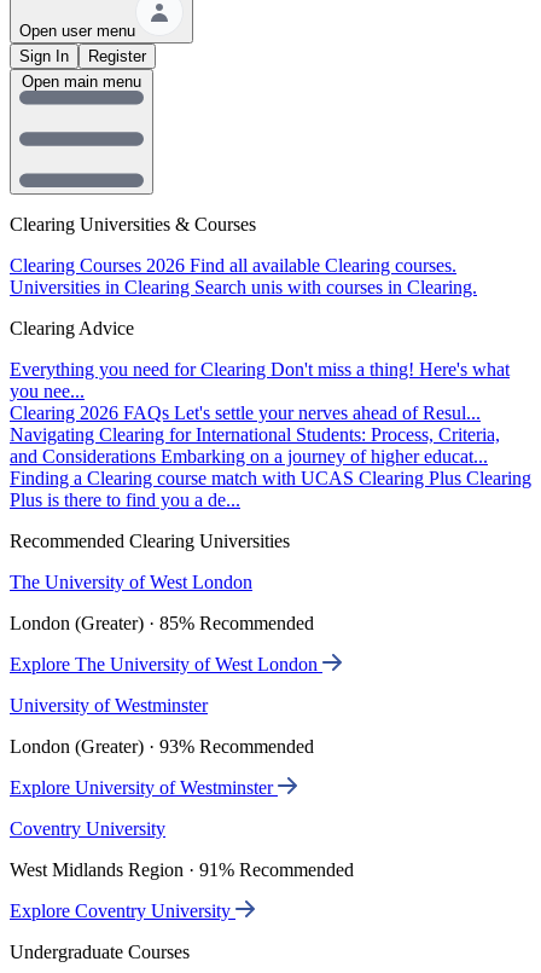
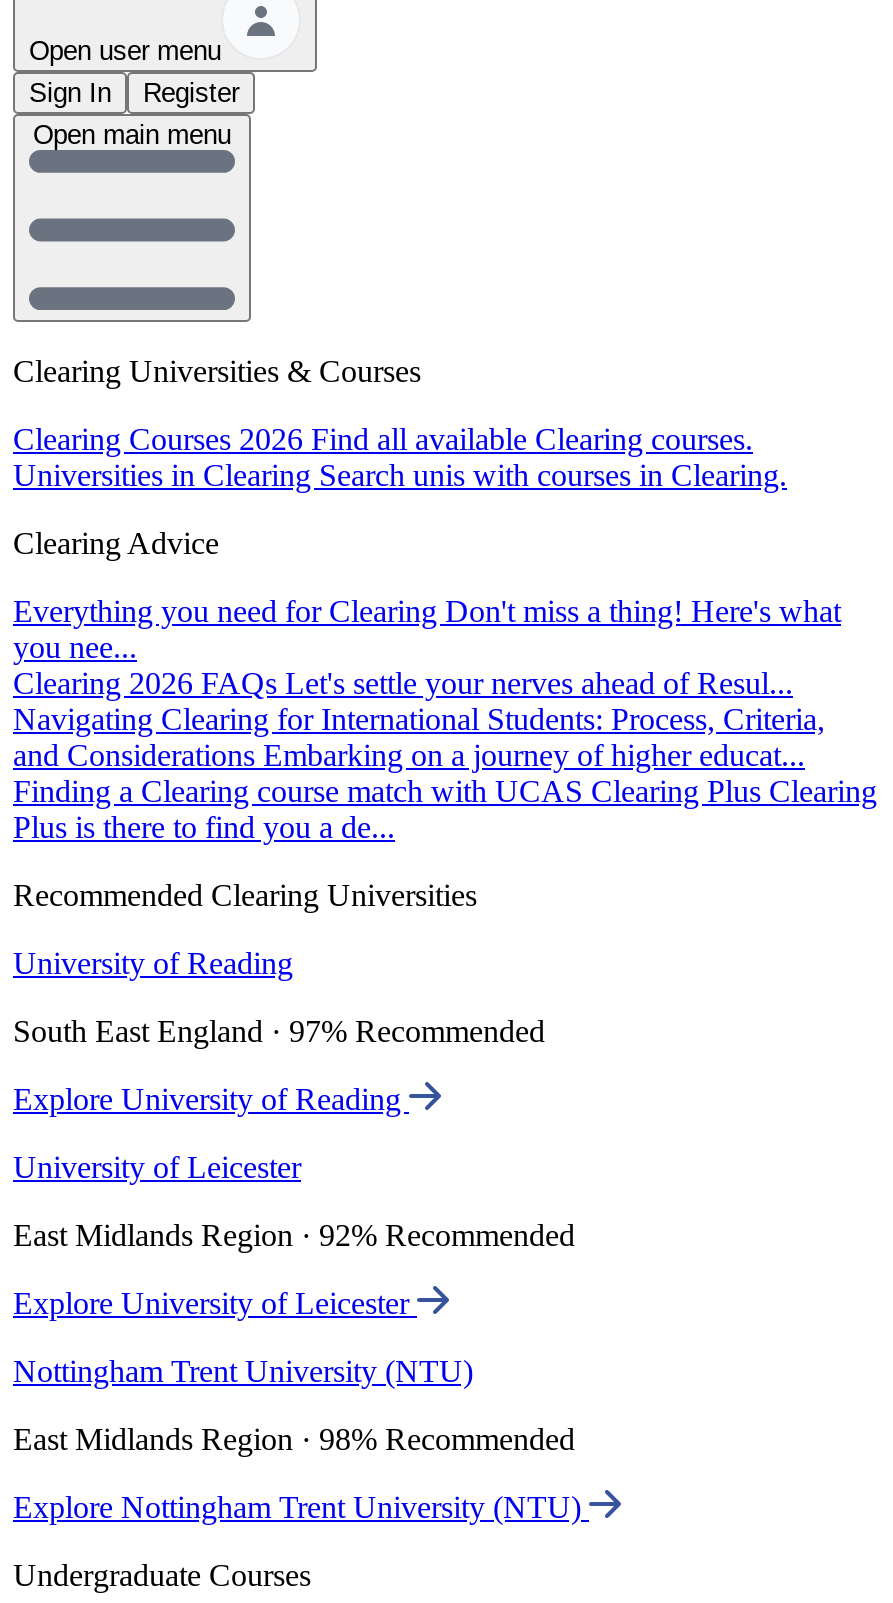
- The University of West London
+ University of Reading

- London (Greater) · 85% Recommended
+ South East England · 97% Recommended

- Explore The University of West London
+ Explore University of Reading

- University of Westminster
+ University of Leicester

- London (Greater) · 93% Recommended
+ East Midlands Region · 92% Recommended

- Explore University of Westminster
+ Explore University of Leicester

- Coventry University
+ Nottingham Trent University (NTU)

- West Midlands Region · 91% Recommended
+ East Midlands Region · 98% Recommended

- Explore Coventry University
+ Explore Nottingham Trent University (NTU)
